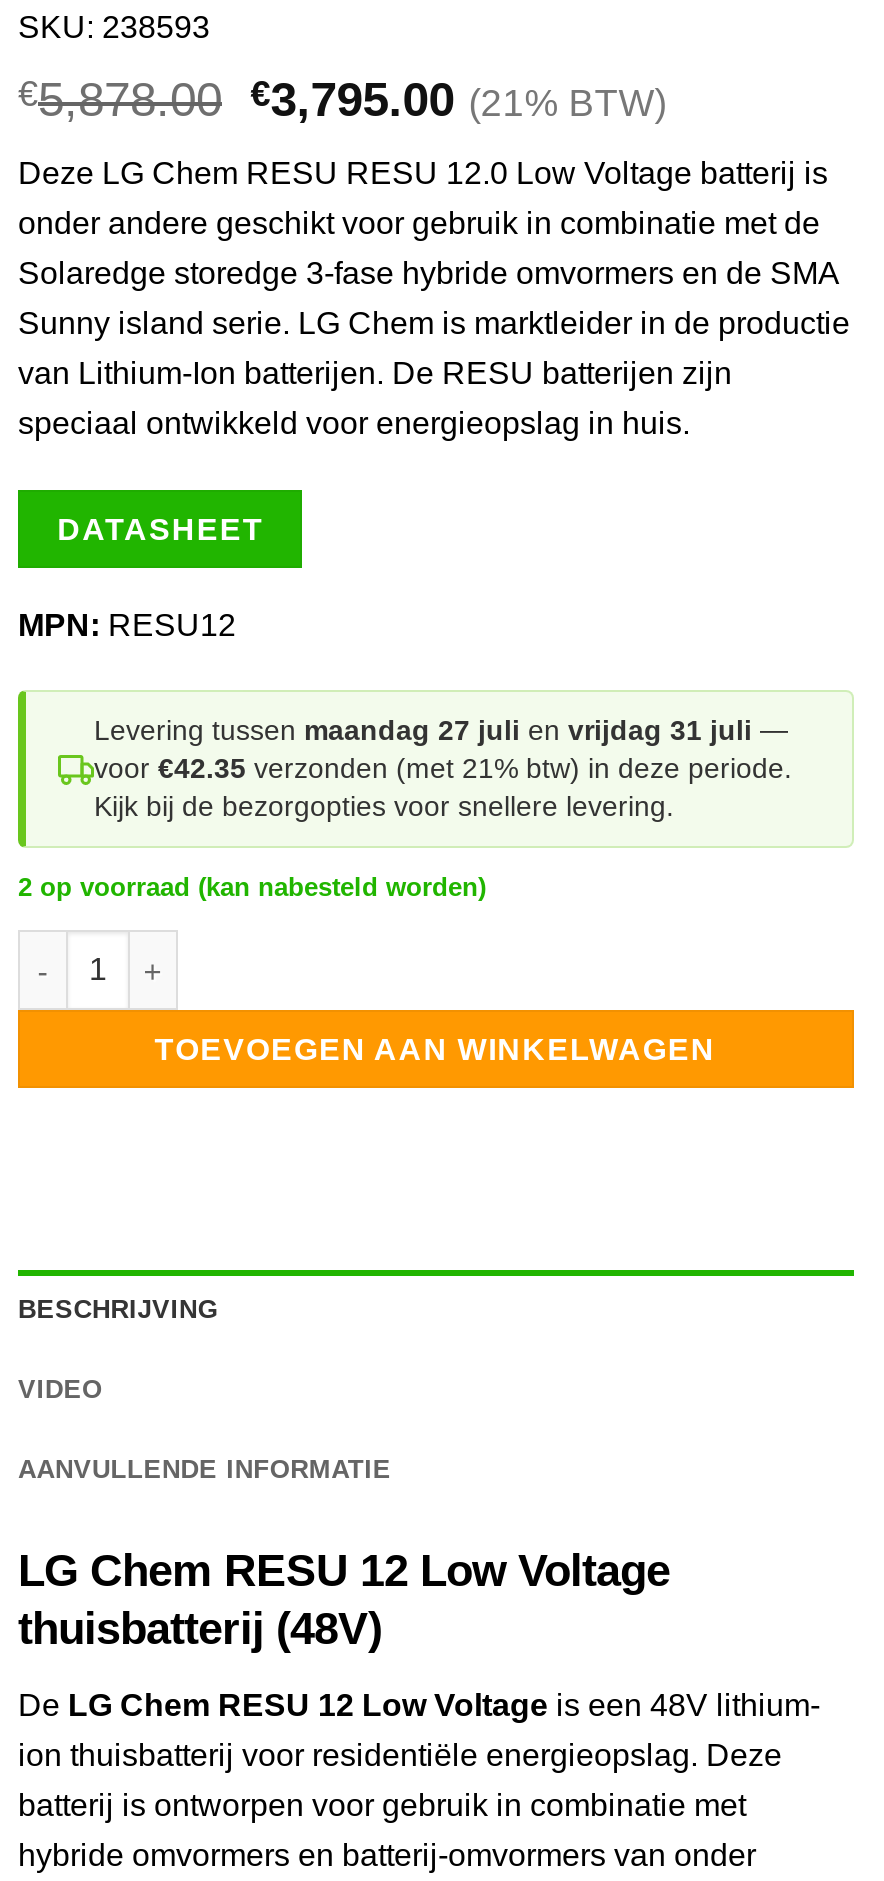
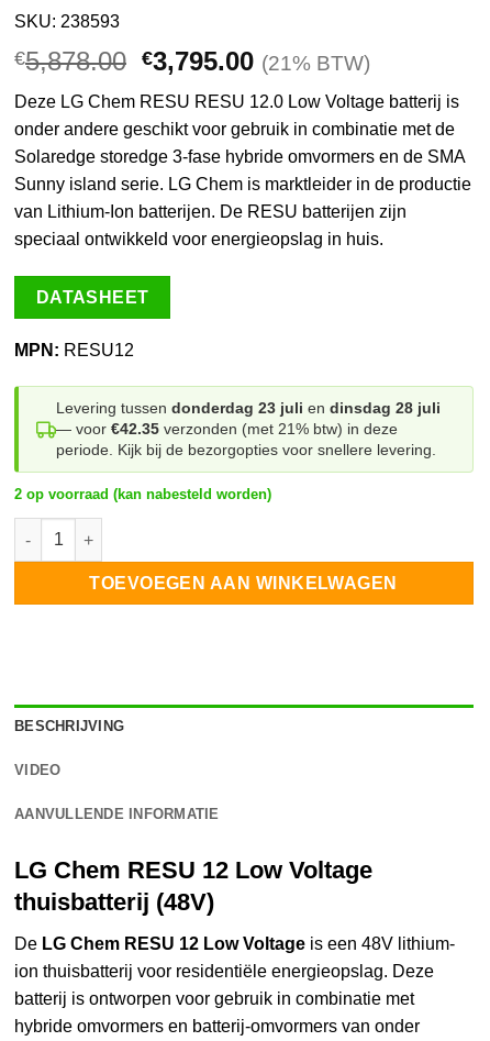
- Levering tussen maandag 27 juli en vrijdag 31 juli —
- voor €42.35 verzonden (met 21% btw) in deze periode.
- Kijk bij de bezorgopties voor snellere levering.
+ Levering tussen donderdag 23 juli en dinsdag 28 juli
+ — voor €42.35 verzonden (met 21% btw) in deze
+ periode. Kijk bij de bezorgopties voor snellere levering.
